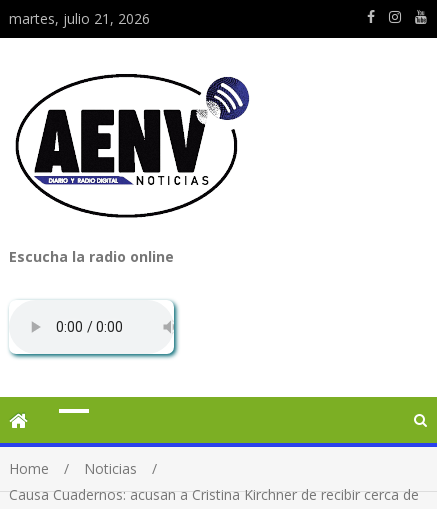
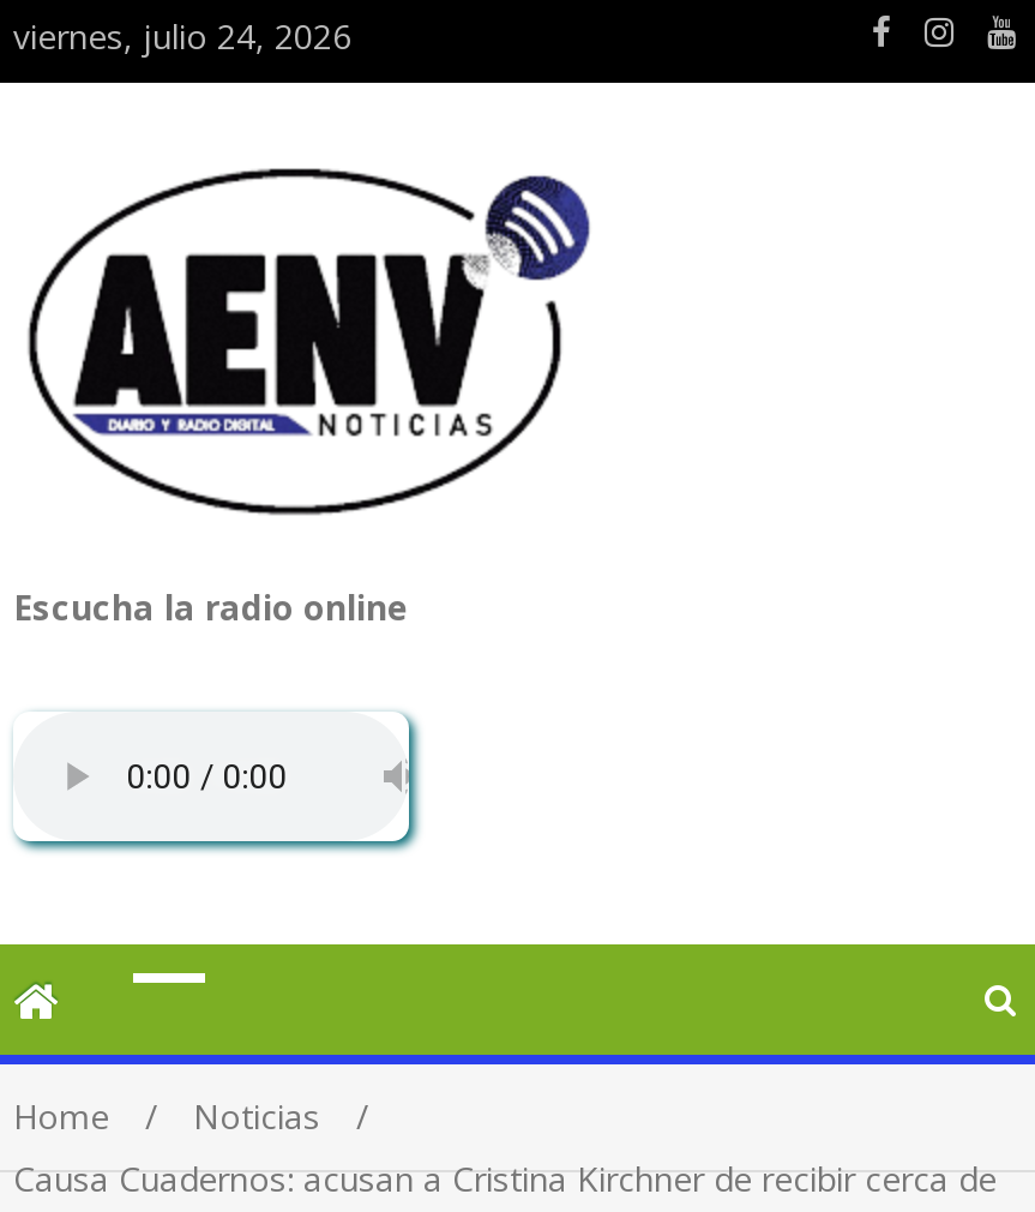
- martes, julio 21, 2026
+ viernes, julio 24, 2026
